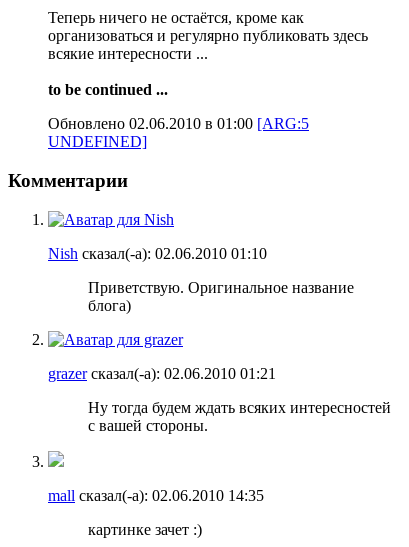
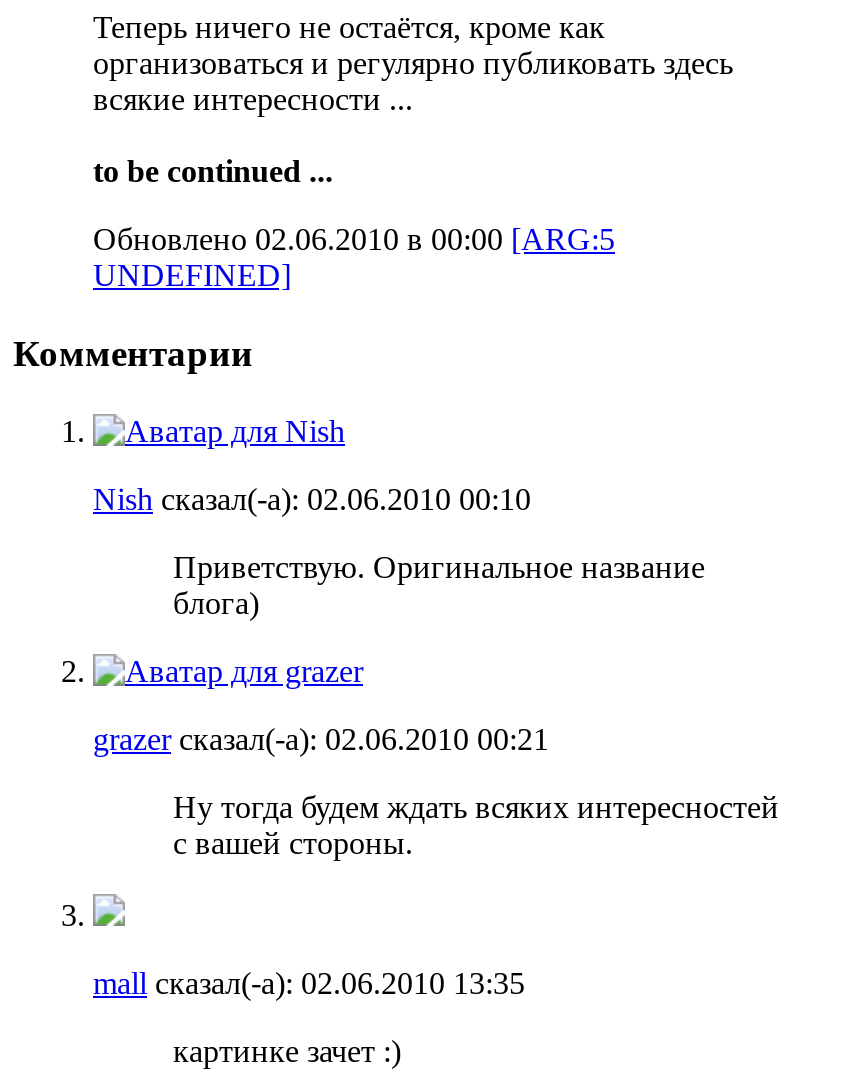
- Обновлено 02.06.2010 в 01:00 [ARG:5
+ Обновлено 02.06.2010 в 00:00 [ARG:5

- Nish сказал(-а): 02.06.2010 01:10
+ Nish сказал(-а): 02.06.2010 00:10

- grazer сказал(-а): 02.06.2010 01:21
+ grazer сказал(-а): 02.06.2010 00:21

- mall сказал(-а): 02.06.2010 14:35
+ mall сказал(-а): 02.06.2010 13:35
